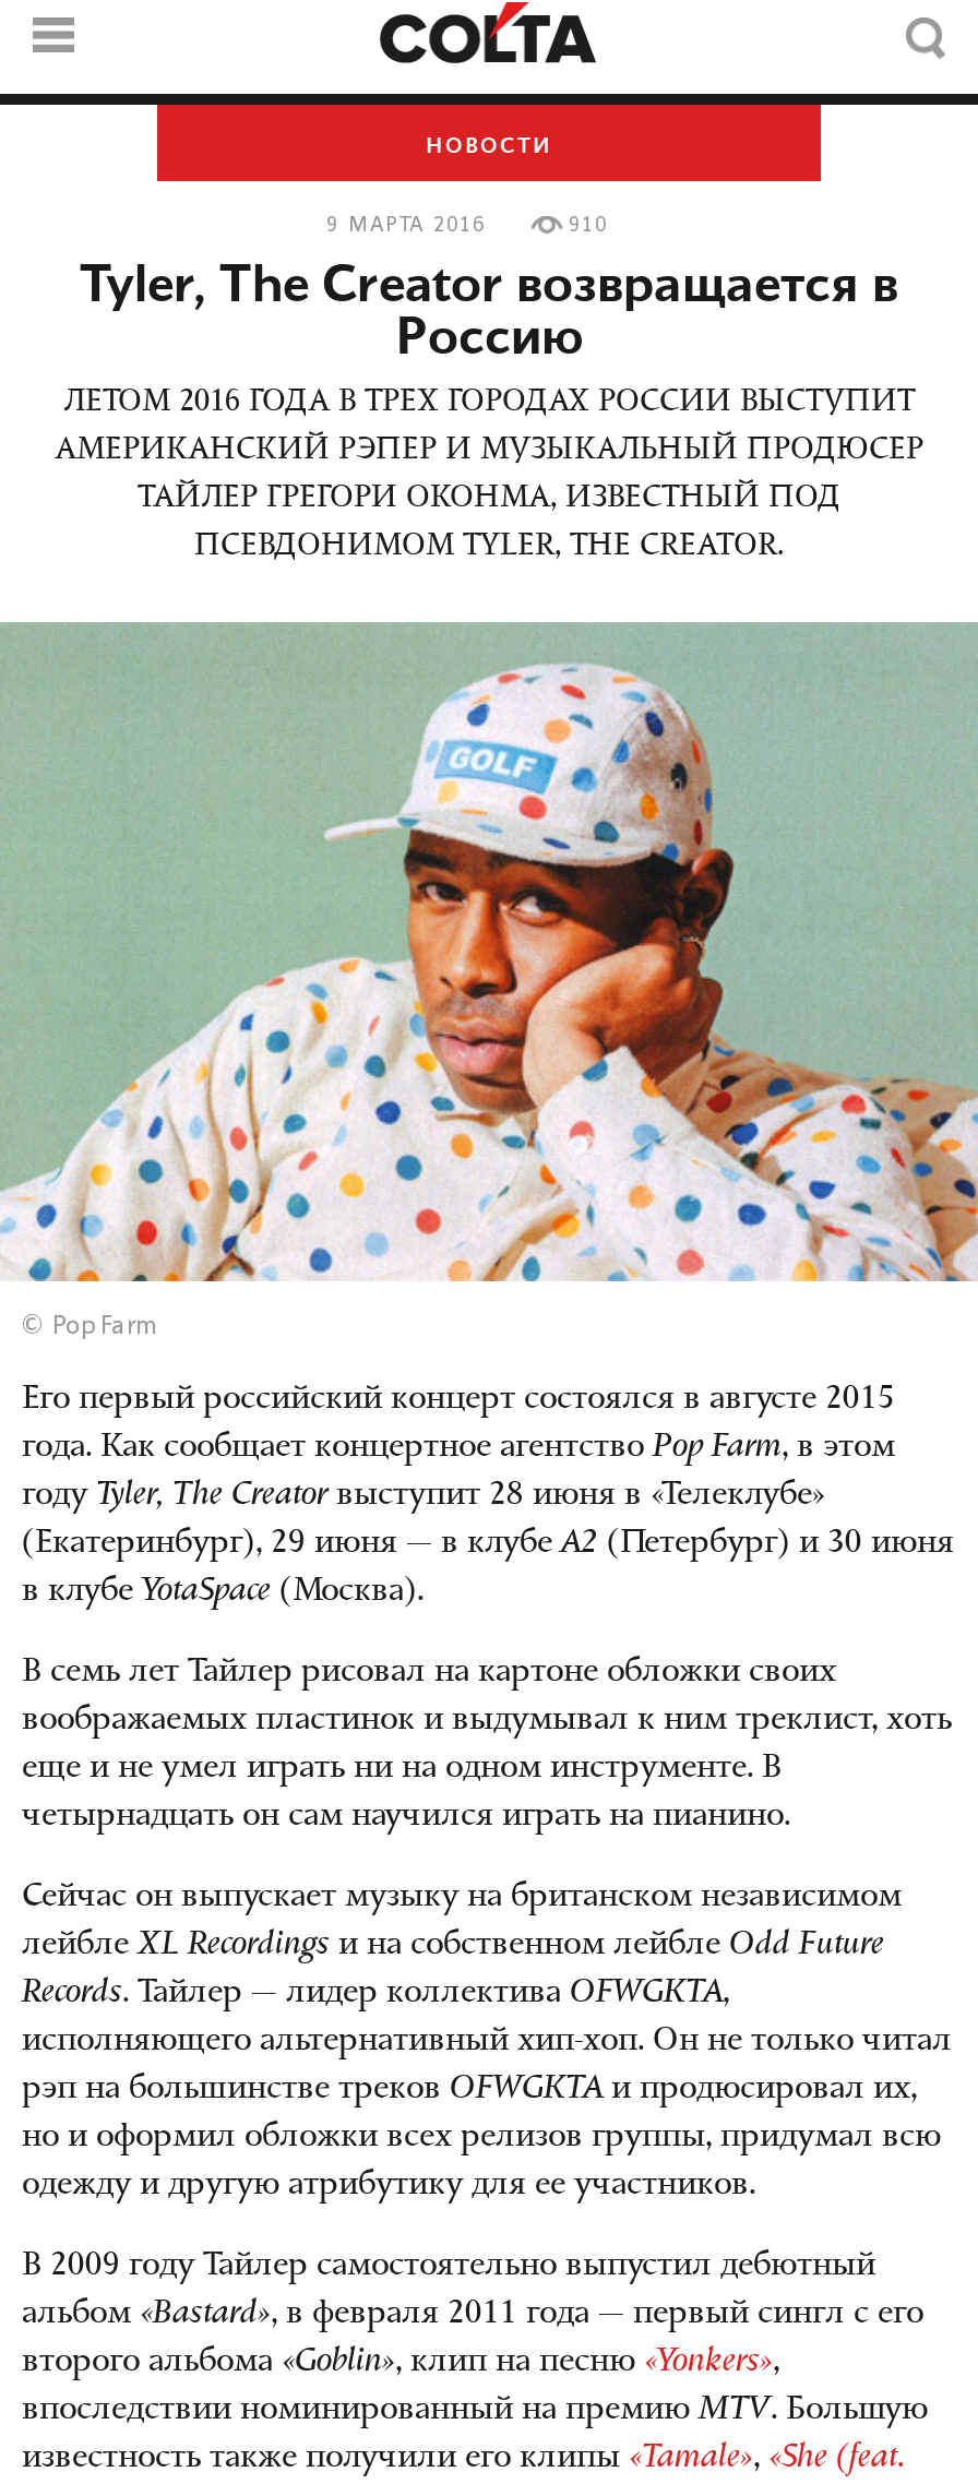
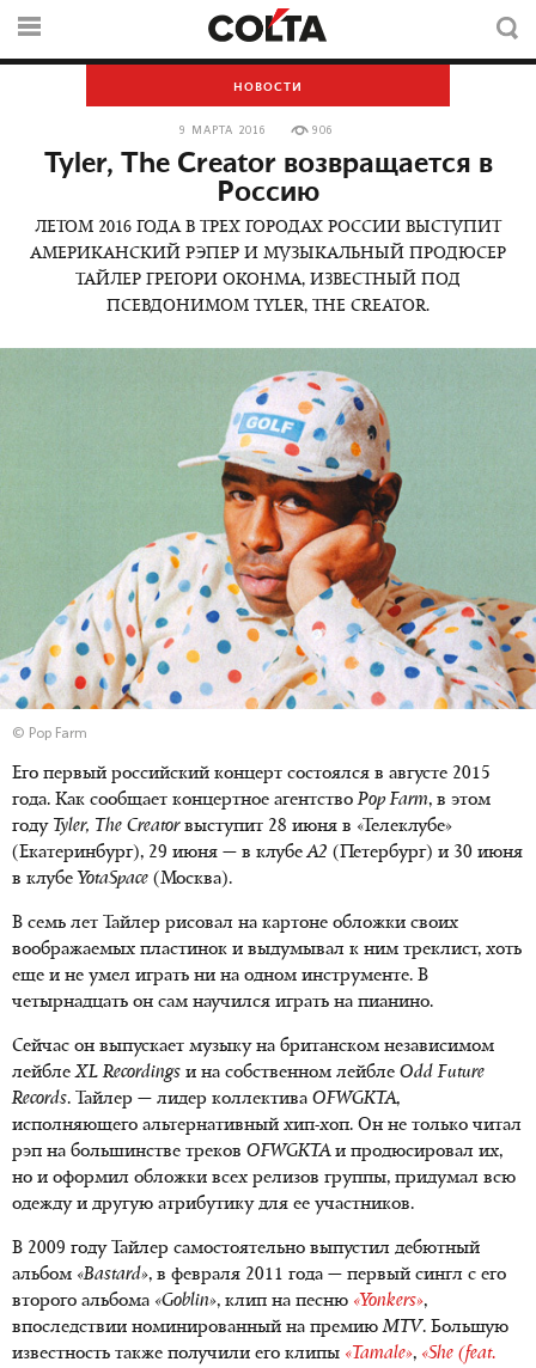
- 910
+ 906
